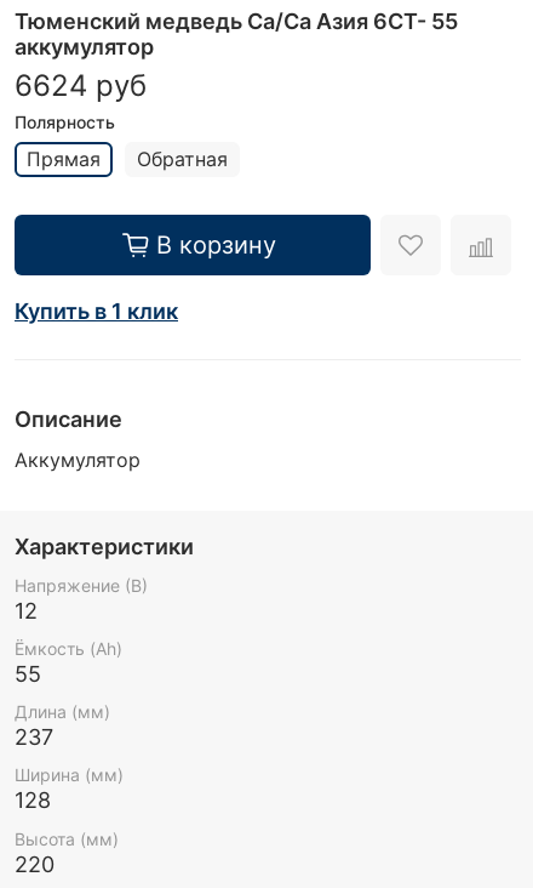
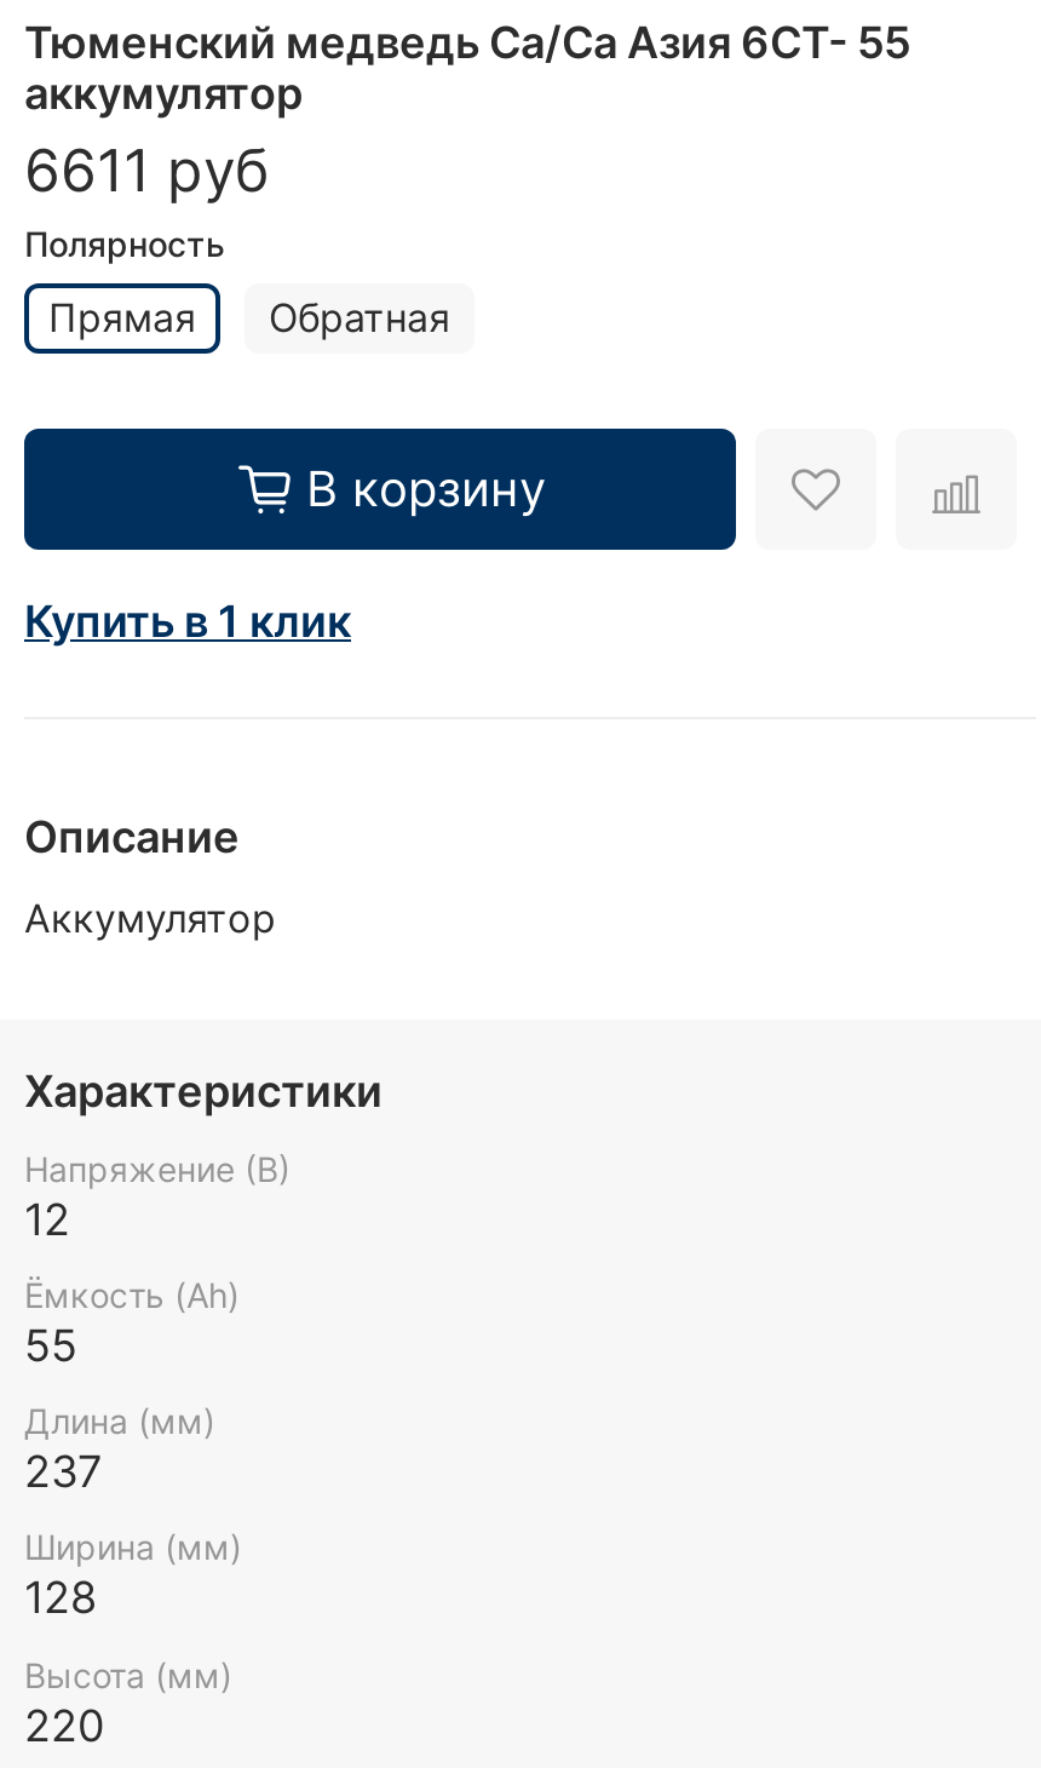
- 6624 руб
+ 6611 руб
